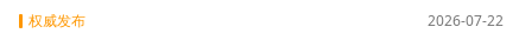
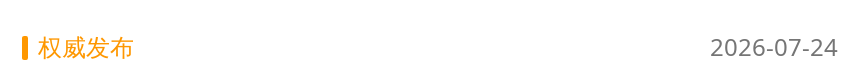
- 2026-07-22
+ 2026-07-24
